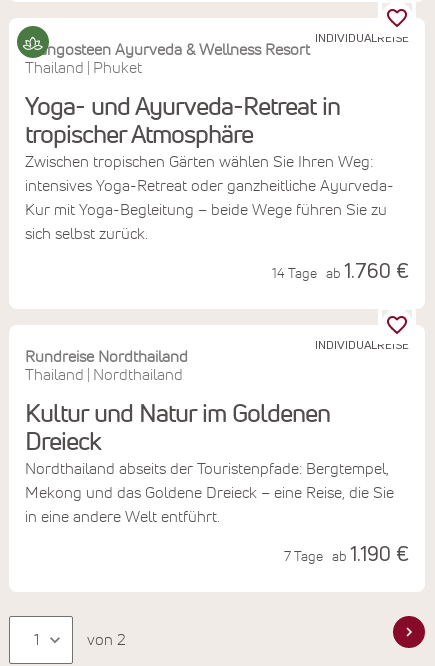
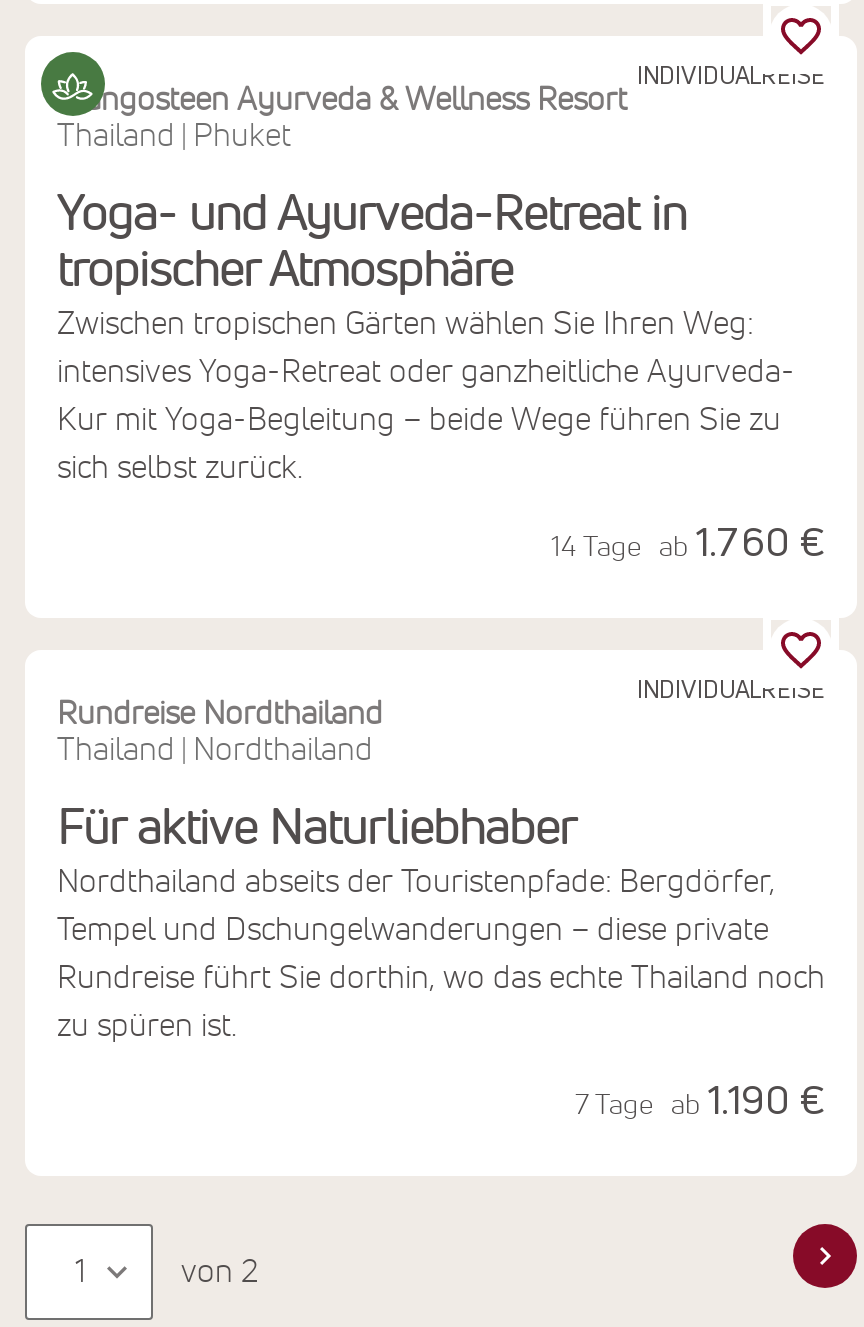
- Kultur und Natur im Goldenen
- Dreieck
- Nordthailand abseits der Touristenpfade: Bergtempel,
- Mekong und das Goldene Dreieck – eine Reise, die Sie
- in eine andere Welt entführt.
+ Für aktive Naturliebhaber
+ Nordthailand abseits der Touristenpfade: Bergdörfer,
+ Tempel und Dschungelwanderungen – diese private
+ Rundreise führt Sie dorthin, wo das echte Thailand noch
+ zu spüren ist.
